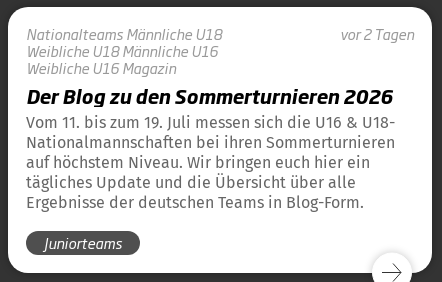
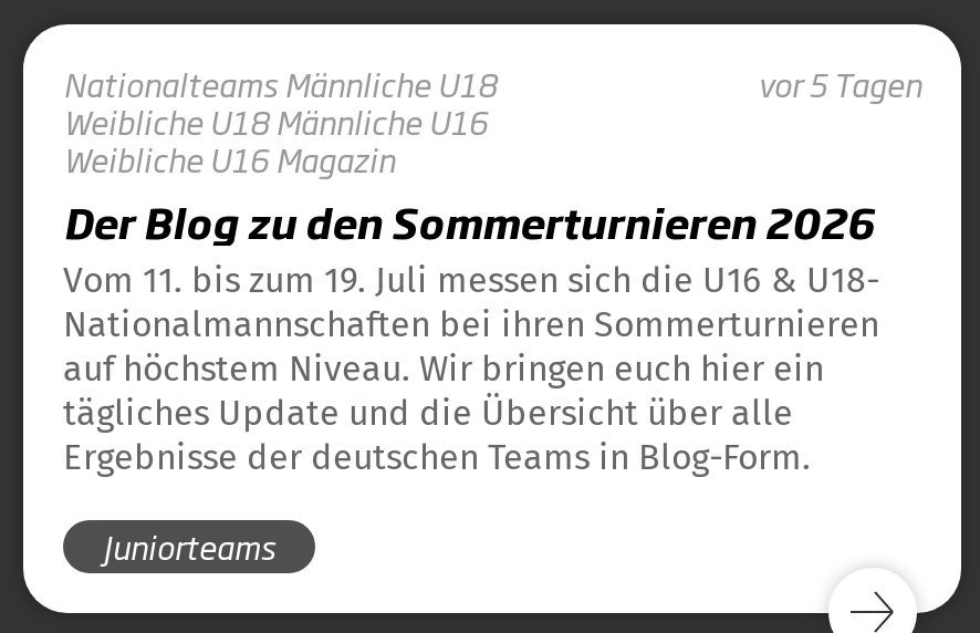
- vor 2 Tagen
+ vor 5 Tagen
